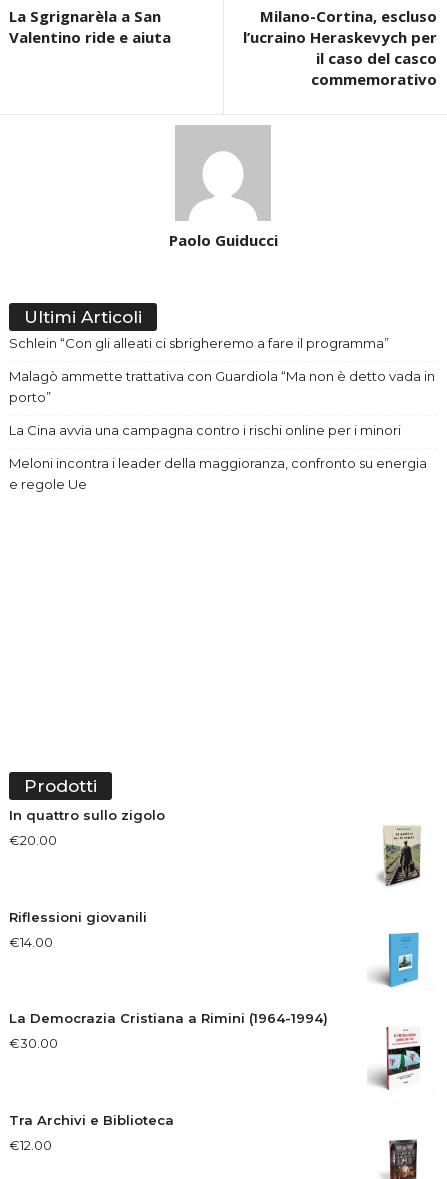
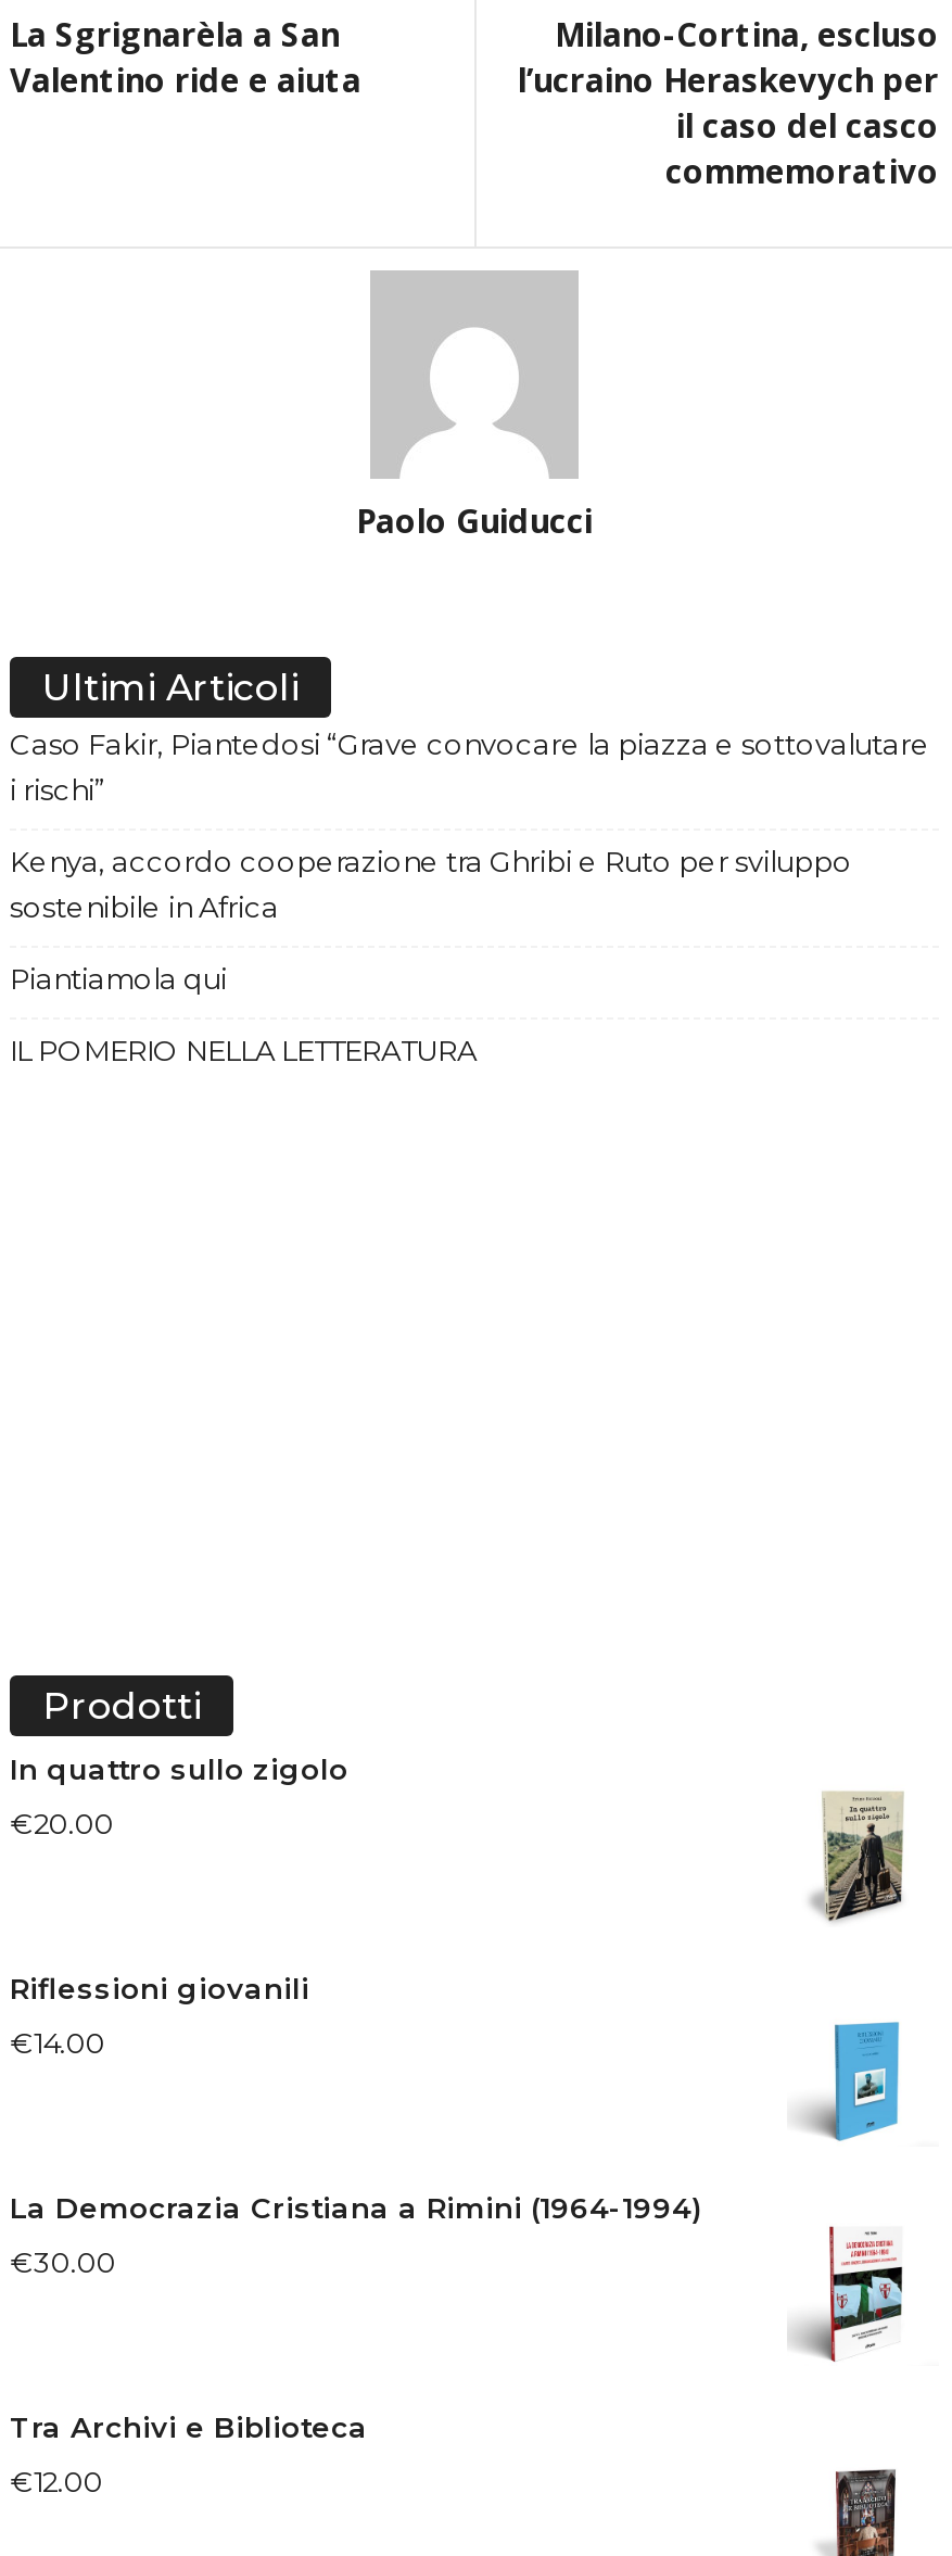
- Schlein “Con gli alleati ci sbrigheremo a fare il programma”
+ Caso Fakir, Piantedosi “Grave convocare la piazza e sottovalutare
+ i rischi”

- Malagò ammette trattativa con Guardiola “Ma non è detto vada in
- porto”
+ Kenya, accordo cooperazione tra Ghribi e Ruto per sviluppo
+ sostenibile in Africa

- La Cina avvia una campagna contro i rischi online per i minori
+ Piantiamola qui

- Meloni incontra i leader della maggioranza, confronto su energia
- e regole Ue
+ IL POMERIO NELLA LETTERATURA
